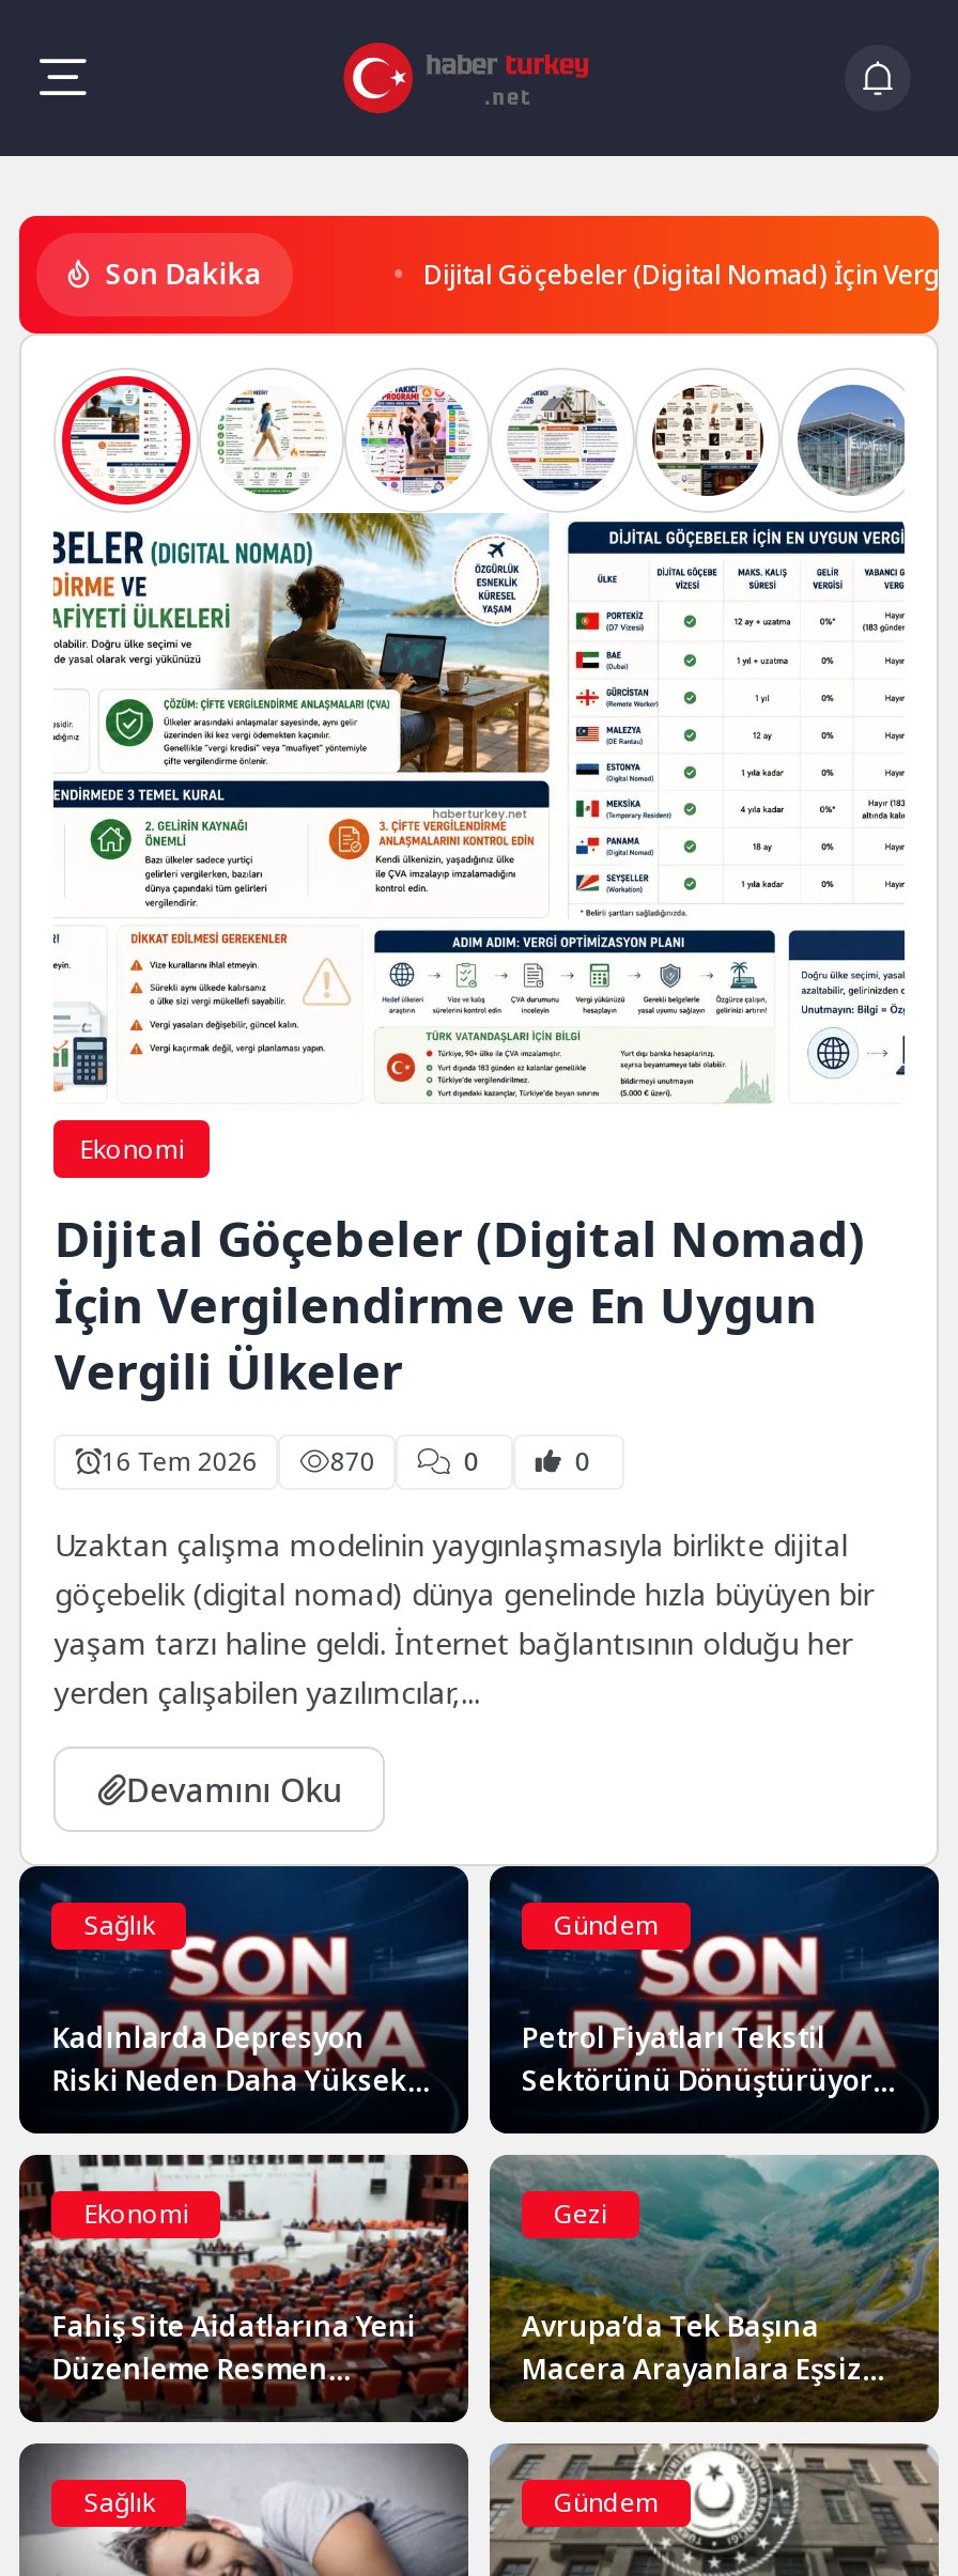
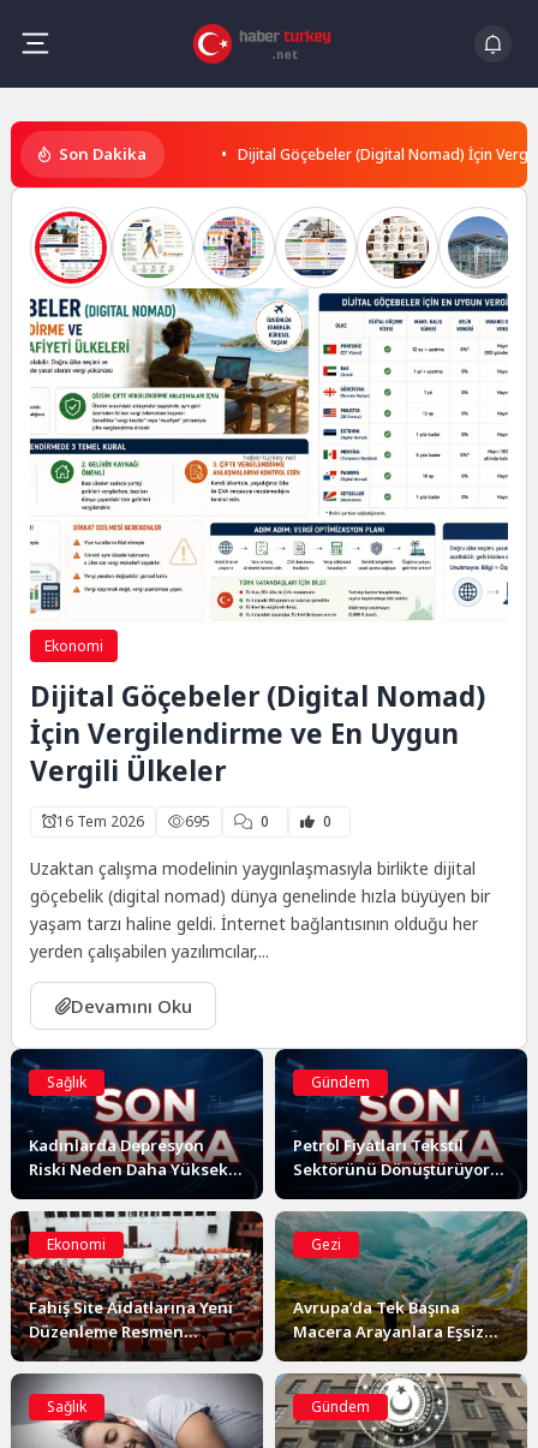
- 16 Tem 2026 870
+ 16 Tem 2026 695
